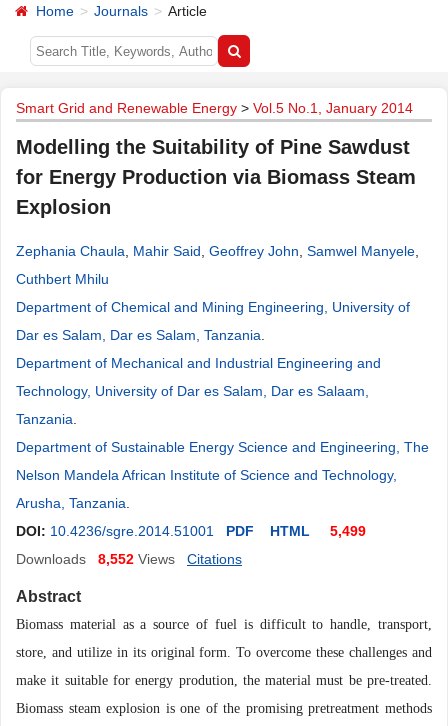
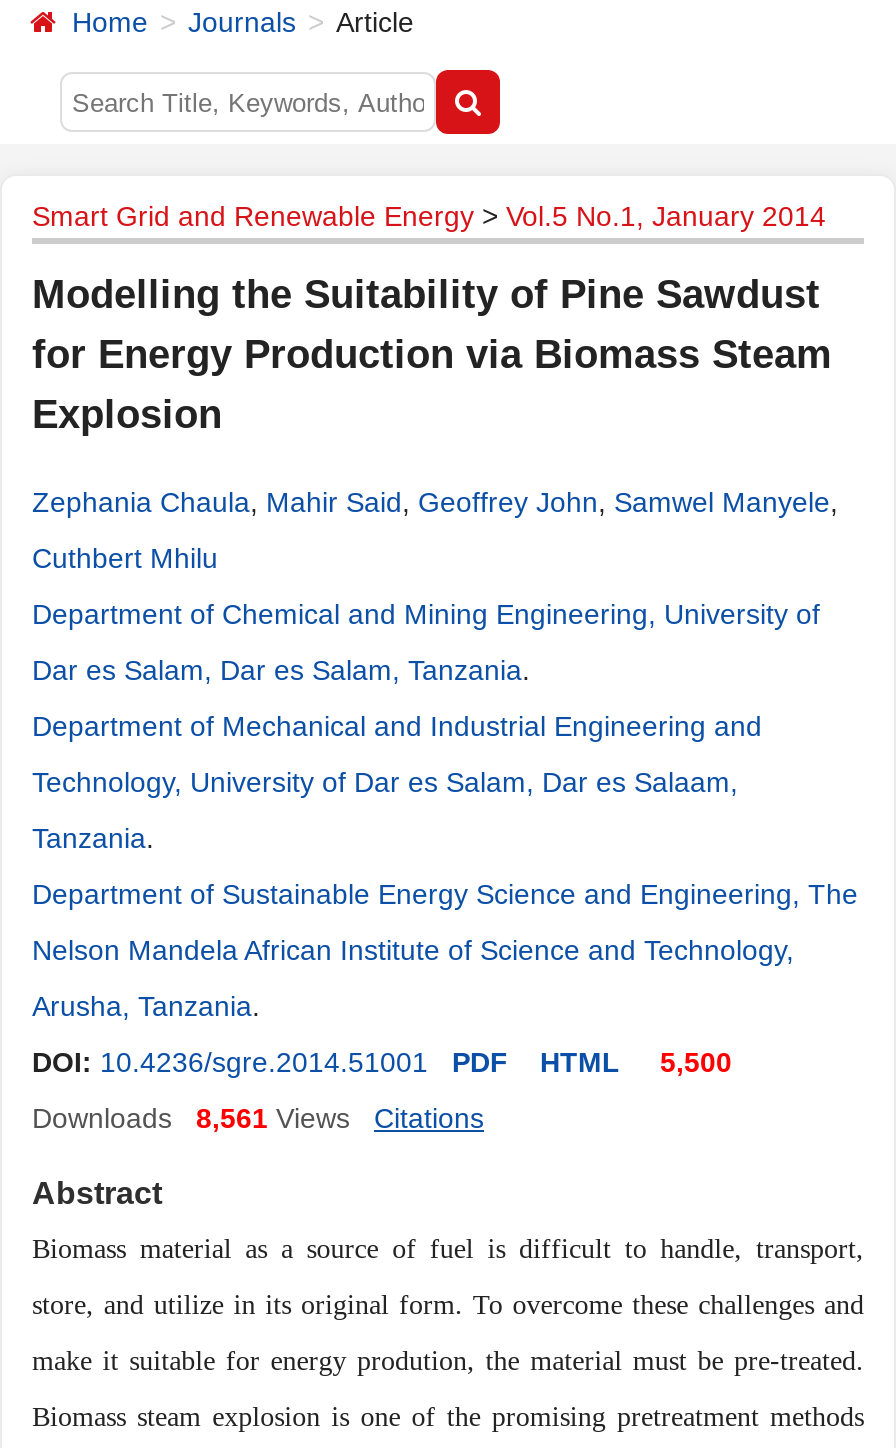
- DOI: 10.4236/sgre.2014.51001 PDF HTML 5,499
+ DOI: 10.4236/sgre.2014.51001 PDF HTML 5,500

- Downloads 8,552 Views
+ Downloads 8,561 Views
